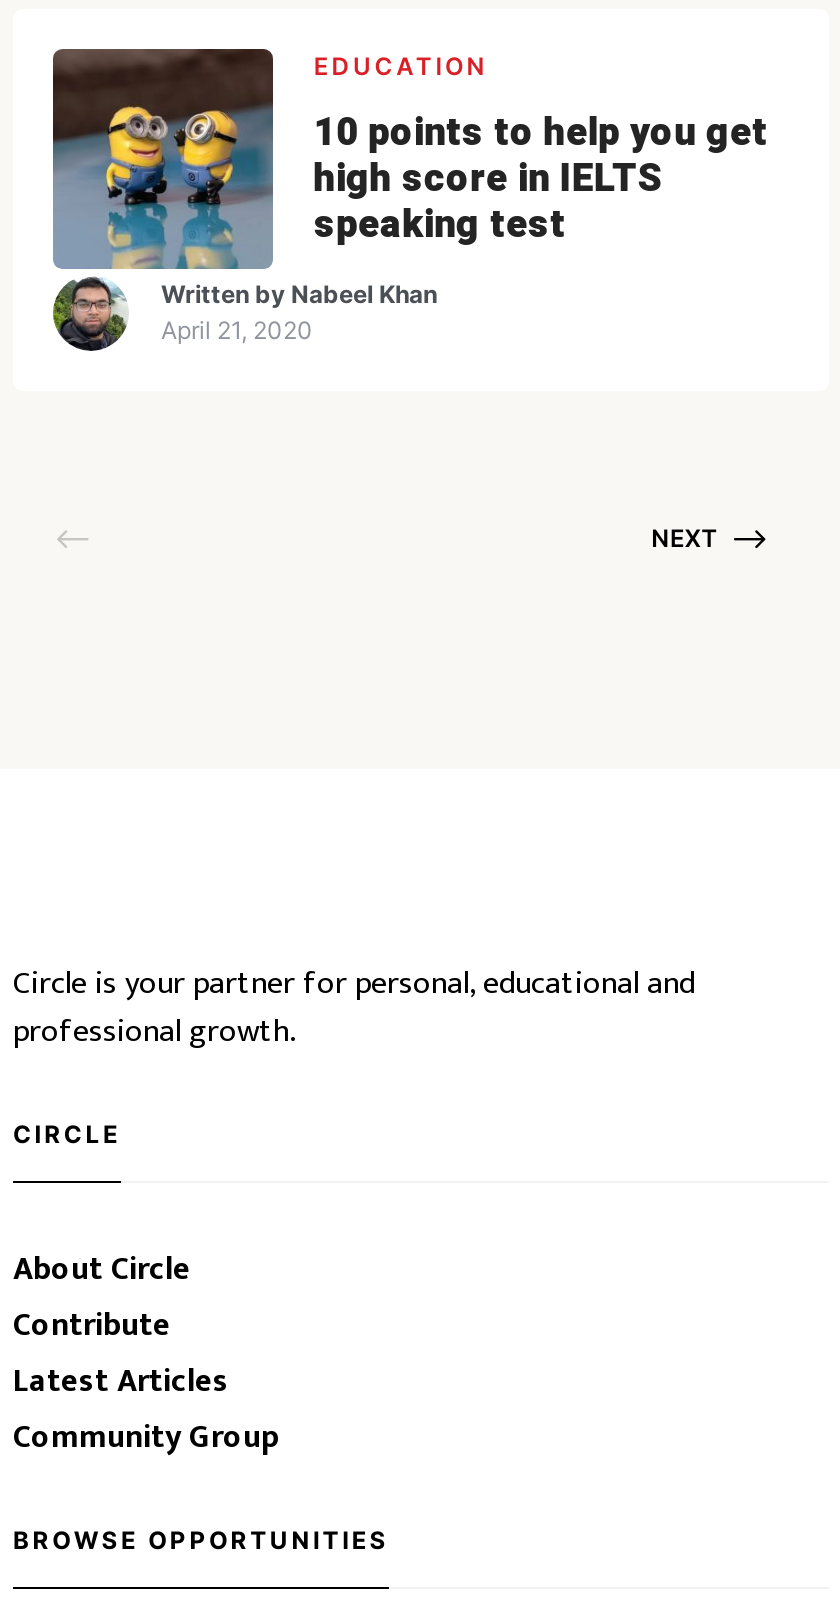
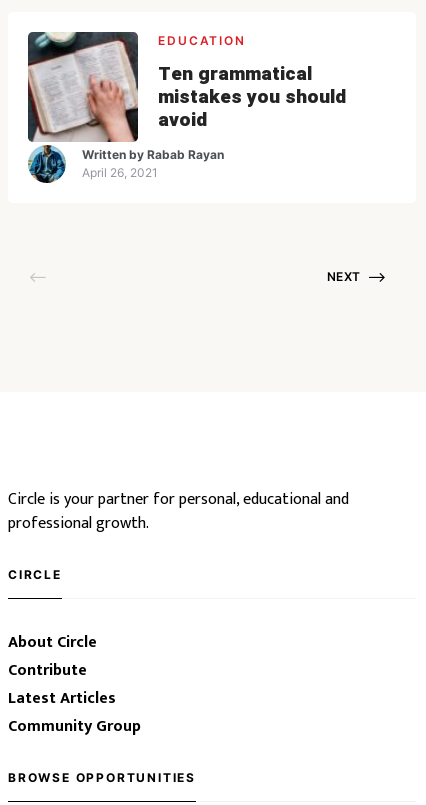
- [image]
- Written by Nabeel Khan
- April 21, 2020
+ [image]
+ Written by Rabab Rayan
+ April 26, 2021

- 10 points to help you get
- high score in IELTS
- speaking test
+ Ten grammatical
+ mistakes you should
+ avoid
